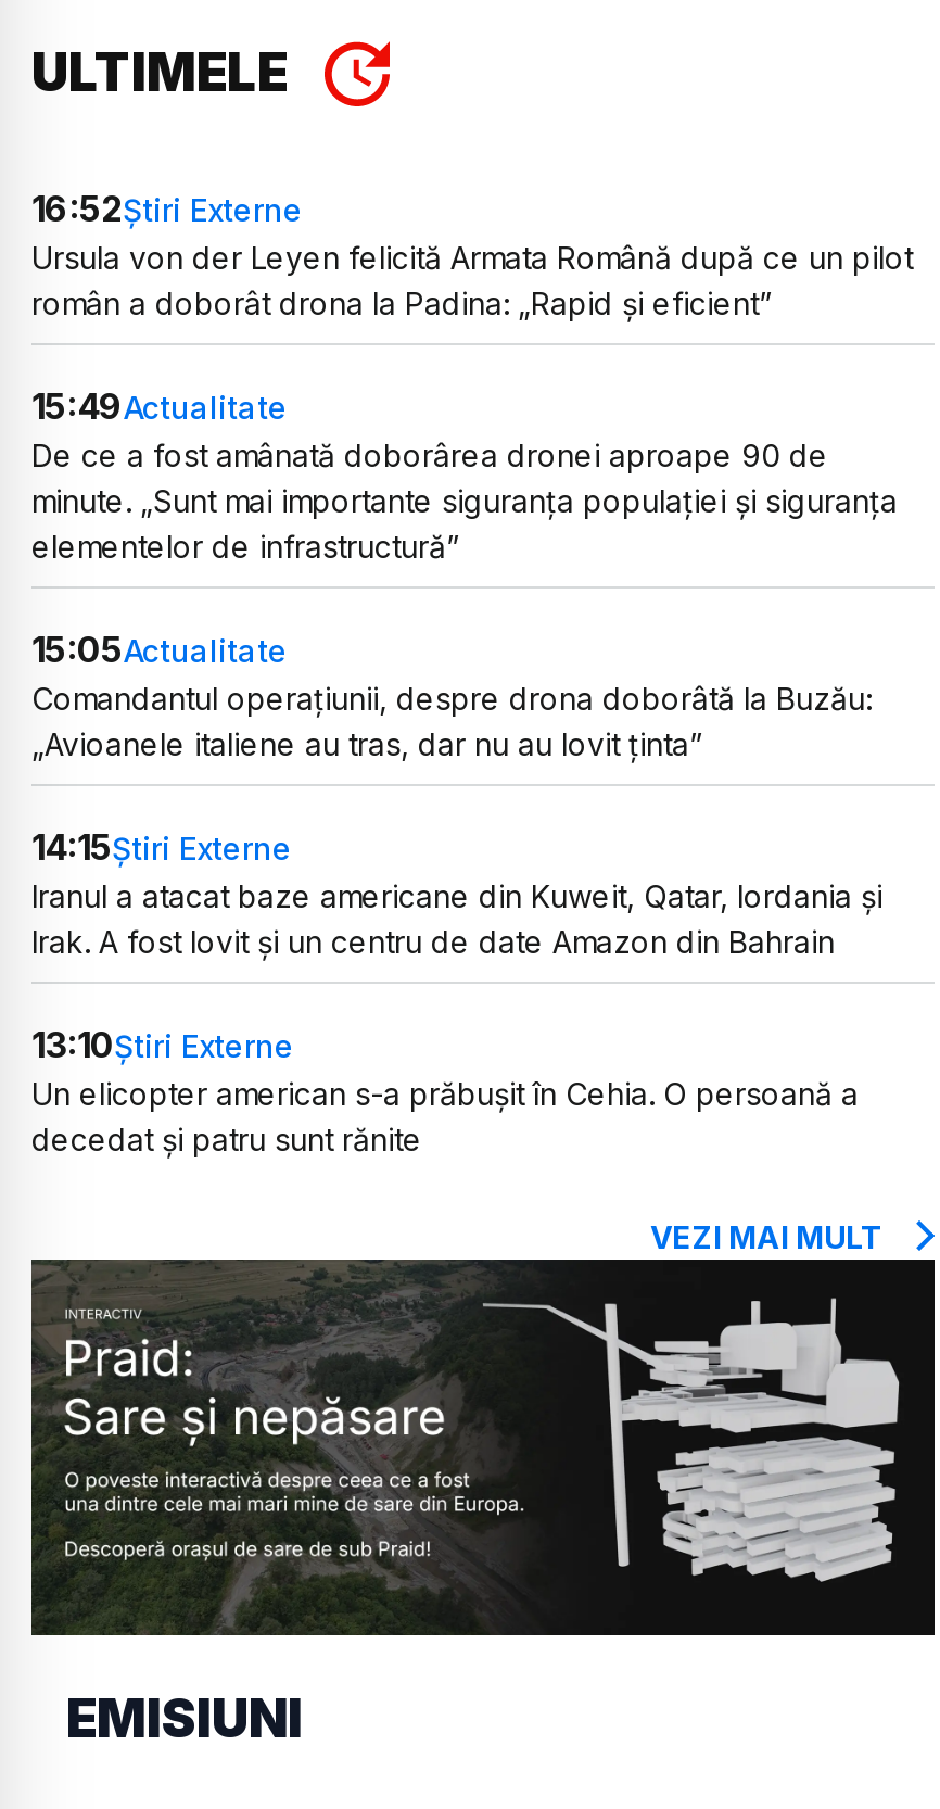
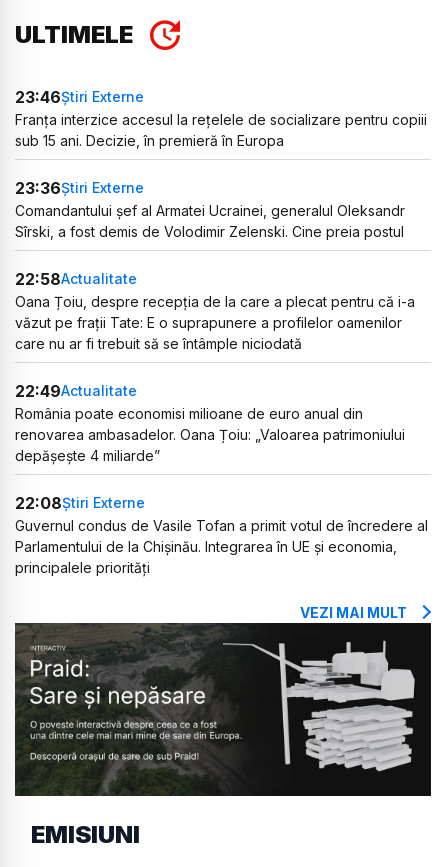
- 16:52Știri Externe
- Ursula von der Leyen felicită Armata Română după ce un pilot
- român a doborât drona la Padina: „Rapid și eficient”
+ 23:46Știri Externe
+ Franța interzice accesul la rețelele de socializare pentru copiii
+ sub 15 ani. Decizie, în premieră în Europa

- 15:49Actualitate
- De ce a fost amânată doborârea dronei aproape 90 de
- minute. „Sunt mai importante siguranţa populaţiei şi siguranţa
- elementelor de infrastructură”
+ 23:36Știri Externe
+ Comandantului șef al Armatei Ucrainei, generalul Oleksandr
+ Sîrski, a fost demis de Volodimir Zelenski. Cine preia postul

- 15:05Actualitate
- Comandantul operațiunii, despre drona doborâtă la Buzău:
- „Avioanele italiene au tras, dar nu au lovit ținta”
+ 22:58Actualitate
+ Oana Țoiu, despre recepția de la care a plecat pentru că i-a
+ văzut pe frații Tate: E o suprapunere a profilelor oamenilor
+ care nu ar fi trebuit să se întâmple niciodată

- 14:15Știri Externe
- Iranul a atacat baze americane din Kuweit, Qatar, Iordania și
- Irak. A fost lovit și un centru de date Amazon din Bahrain
+ 22:49Actualitate
+ România poate economisi milioane de euro anual din
+ renovarea ambasadelor. Oana Țoiu: „Valoarea patrimoniului
+ depășește 4 miliarde”

- 13:10Știri Externe
- Un elicopter american s-a prăbușit în Cehia. O persoană a
- decedat și patru sunt rănite
+ 22:08Știri Externe
+ Guvernul condus de Vasile Tofan a primit votul de încredere al
+ Parlamentului de la Chișinău. Integrarea în UE și economia,
+ principalele priorități
